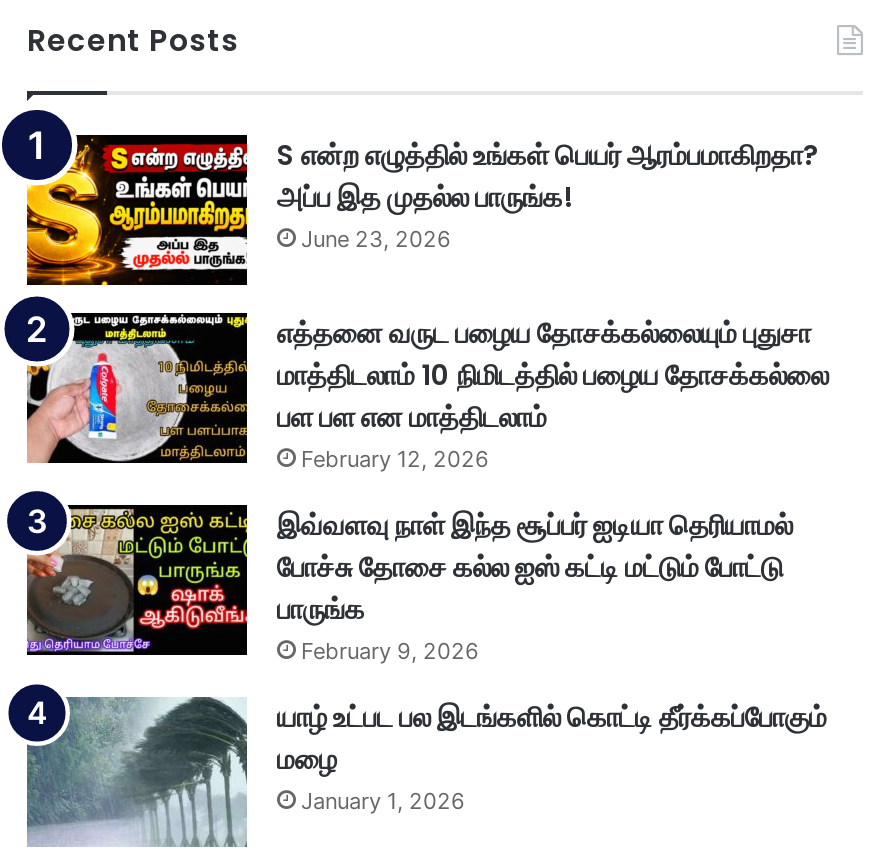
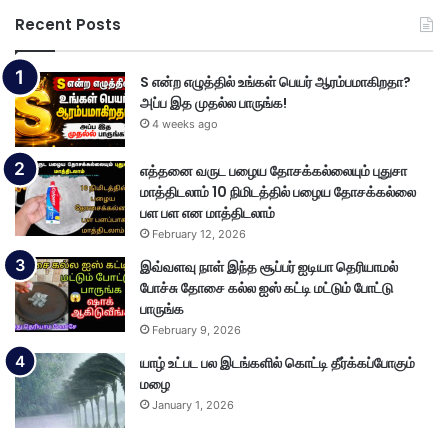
- June 23, 2026
+ 4 weeks ago
